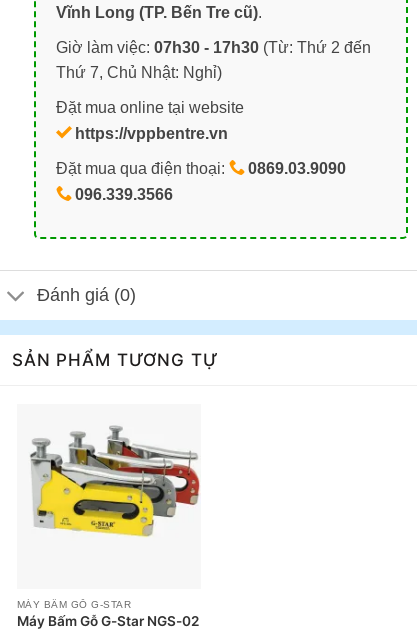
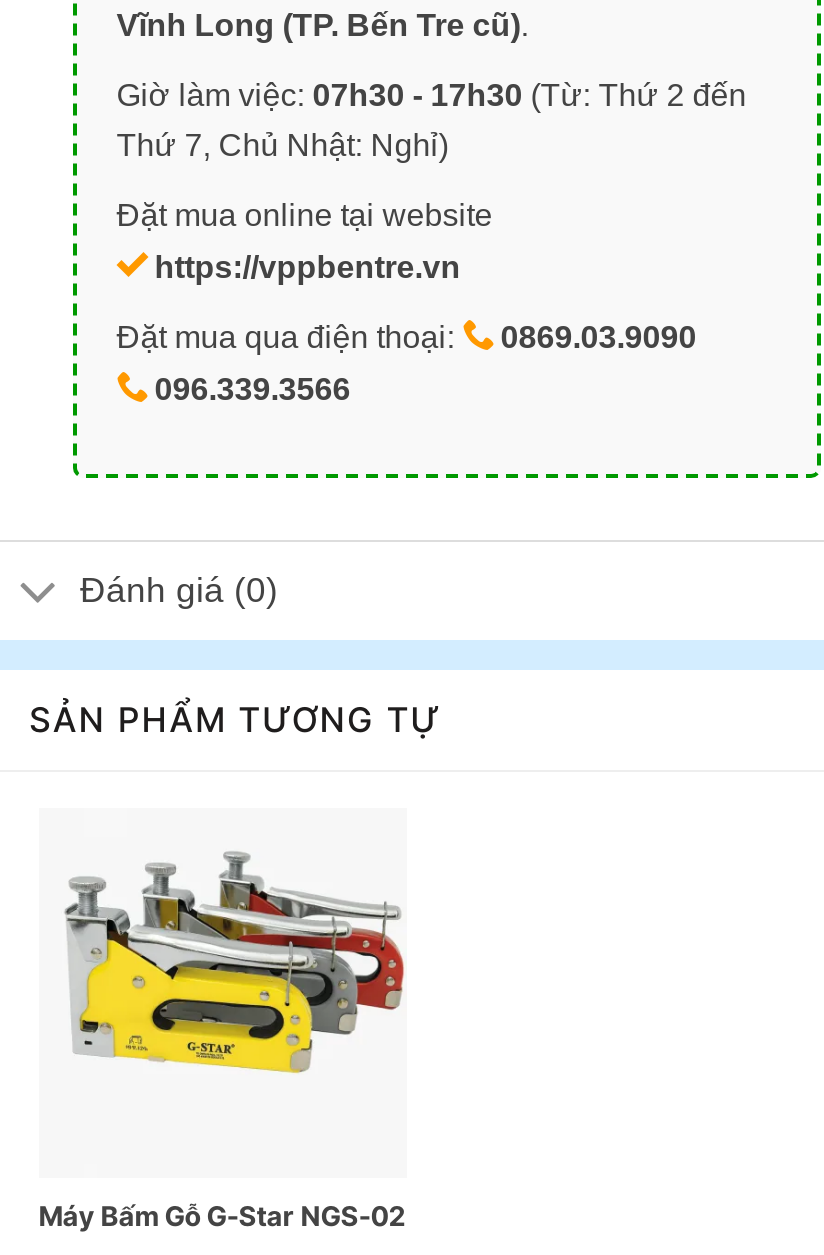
- MÁY BẤM GỖ G-STAR
